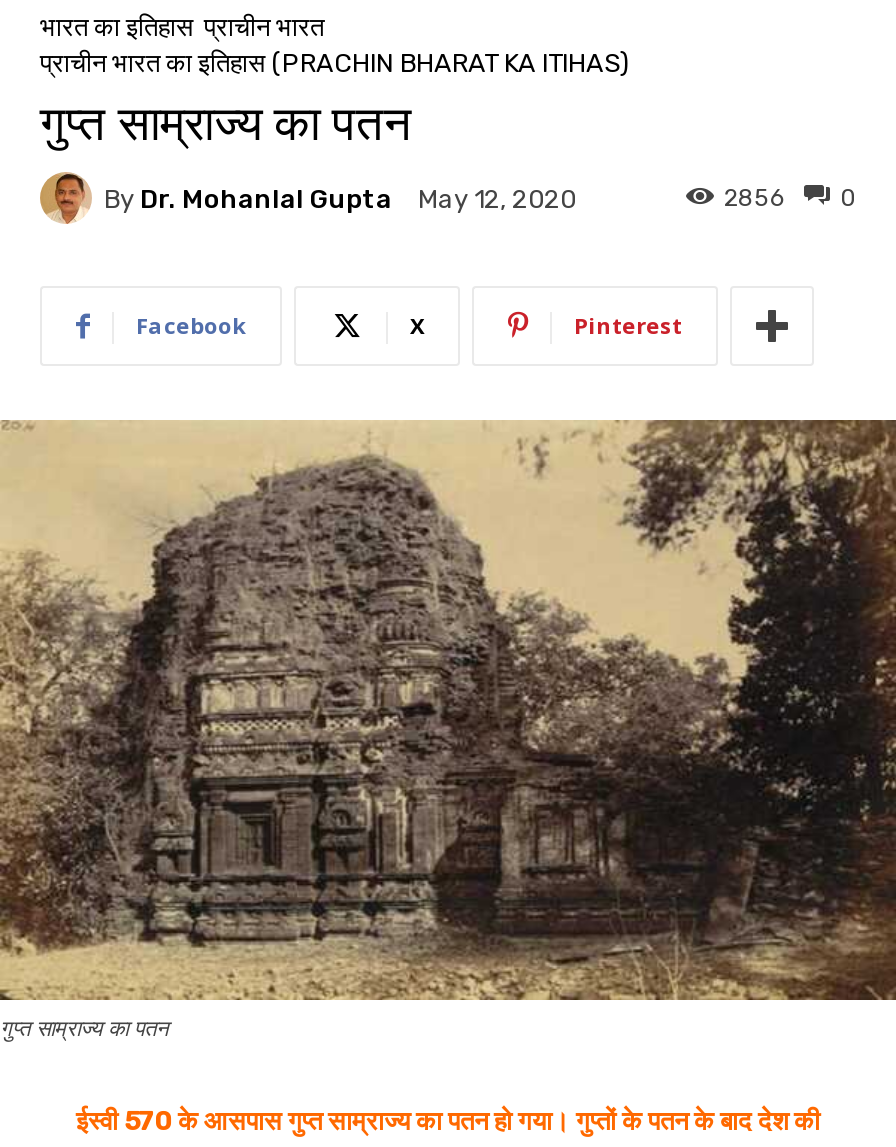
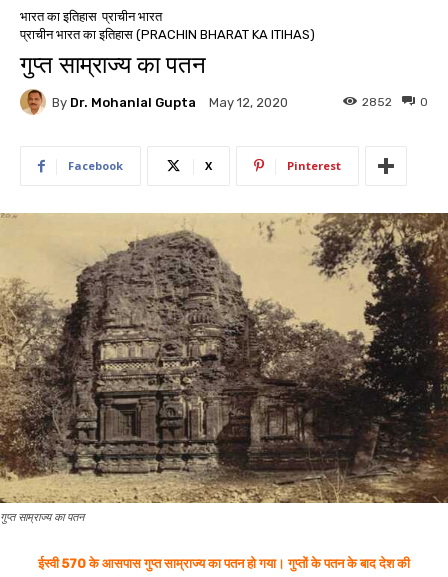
- 2856 0
+ 2852 0
